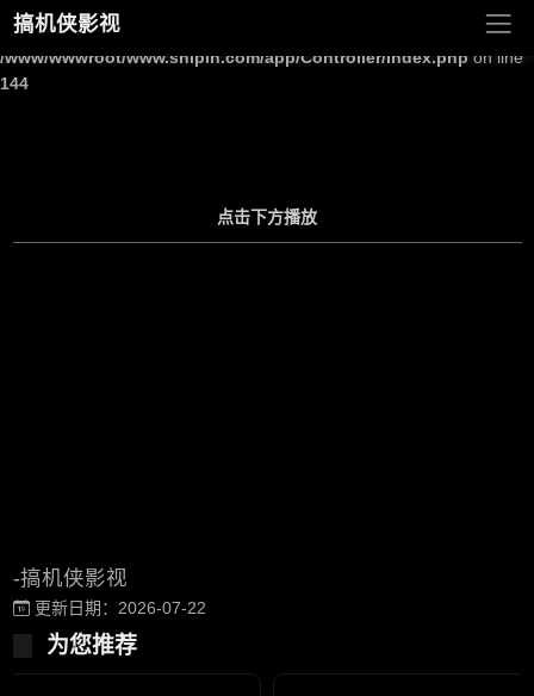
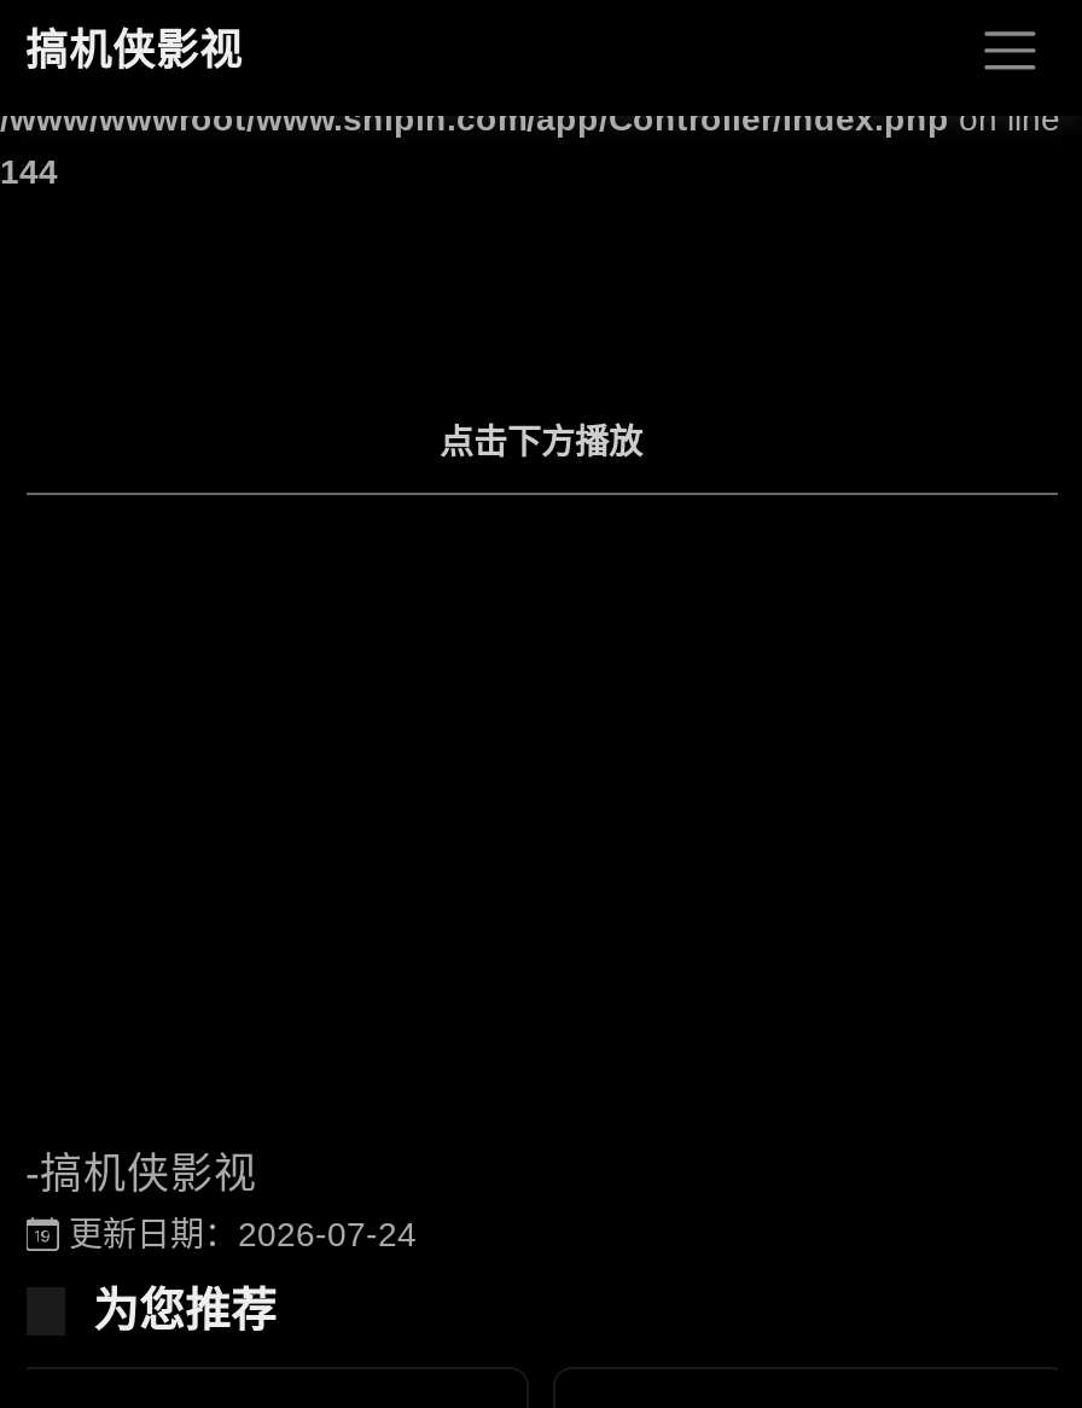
- 更新日期：2026-07-22
+ 更新日期：2026-07-24
